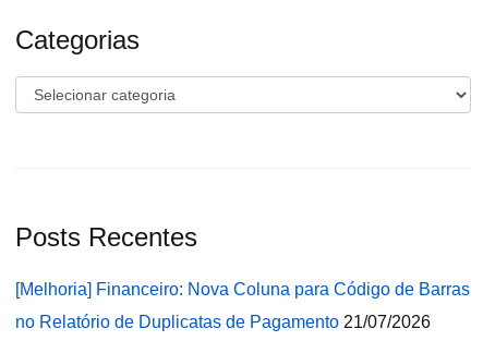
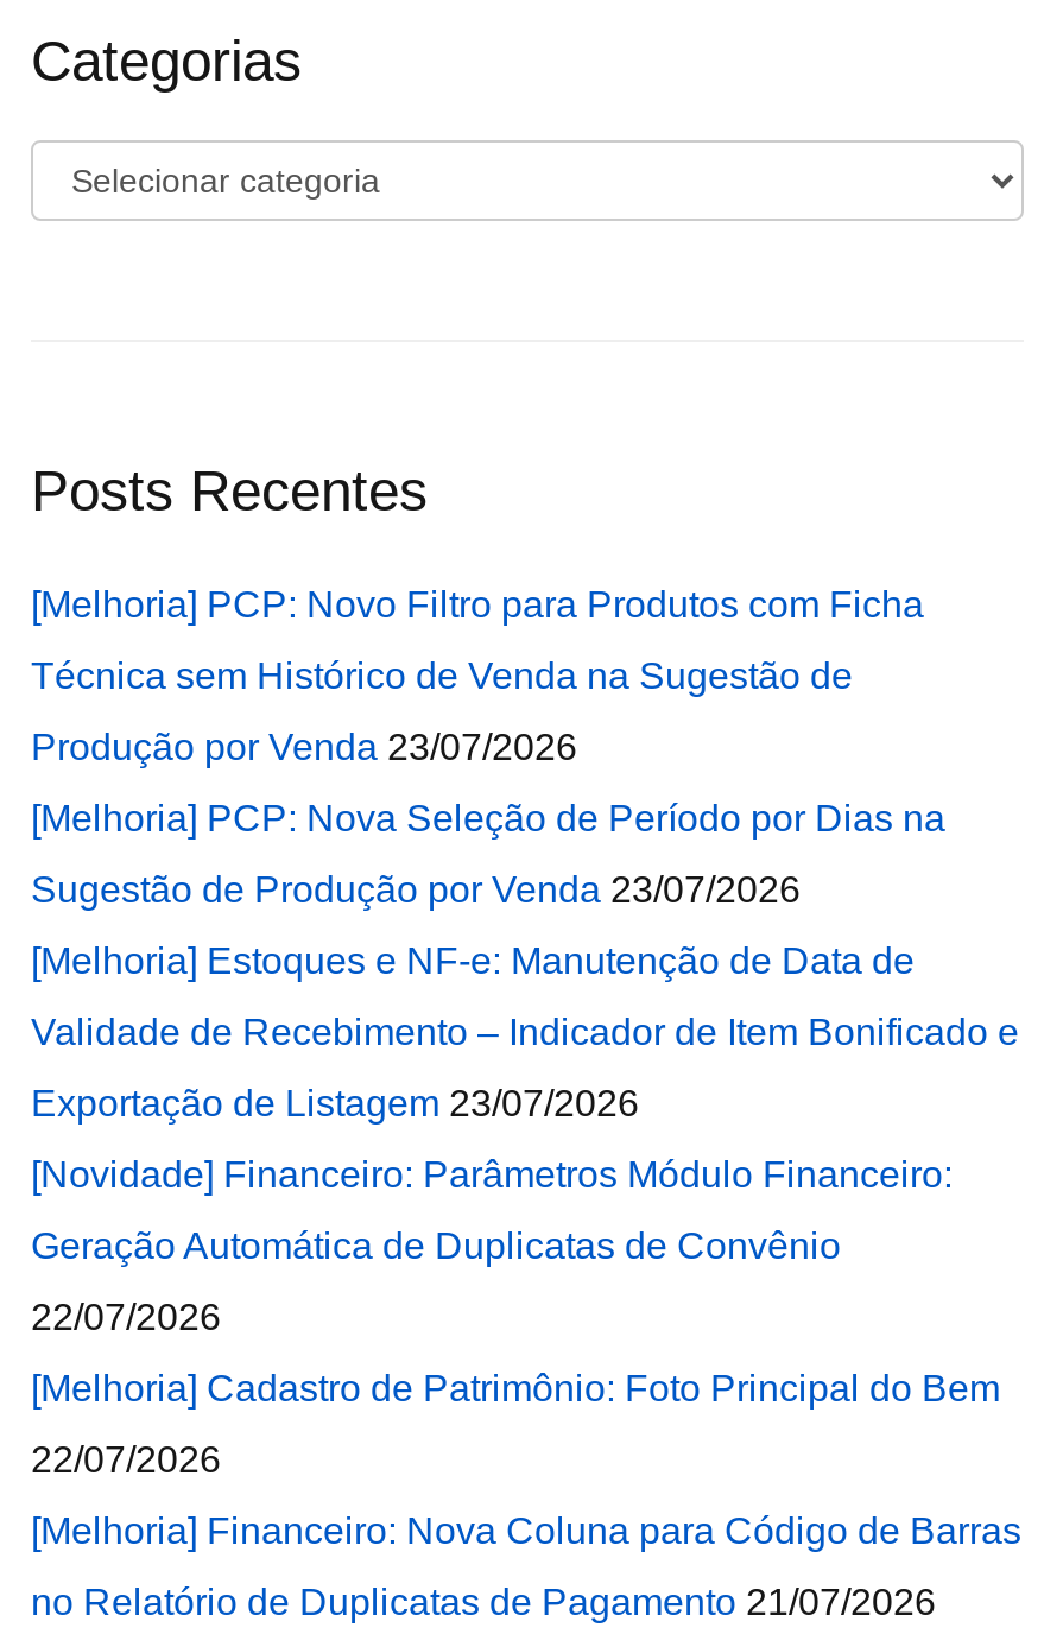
+ [Melhoria] PCP: Novo Filtro para Produtos com Ficha
+ Técnica sem Histórico de Venda na Sugestão de
+ Produção por Venda 23/07/2026
+ [Melhoria] PCP: Nova Seleção de Período por Dias na
+ Sugestão de Produção por Venda 23/07/2026
+ [Melhoria] Estoques e NF-e: Manutenção de Data de
+ Validade de Recebimento – Indicador de Item Bonificado e
+ Exportação de Listagem 23/07/2026
+ [Novidade] Financeiro: Parâmetros Módulo Financeiro:
+ Geração Automática de Duplicatas de Convênio
+ 22/07/2026
+ [Melhoria] Cadastro de Patrimônio: Foto Principal do Bem
+ 22/07/2026
